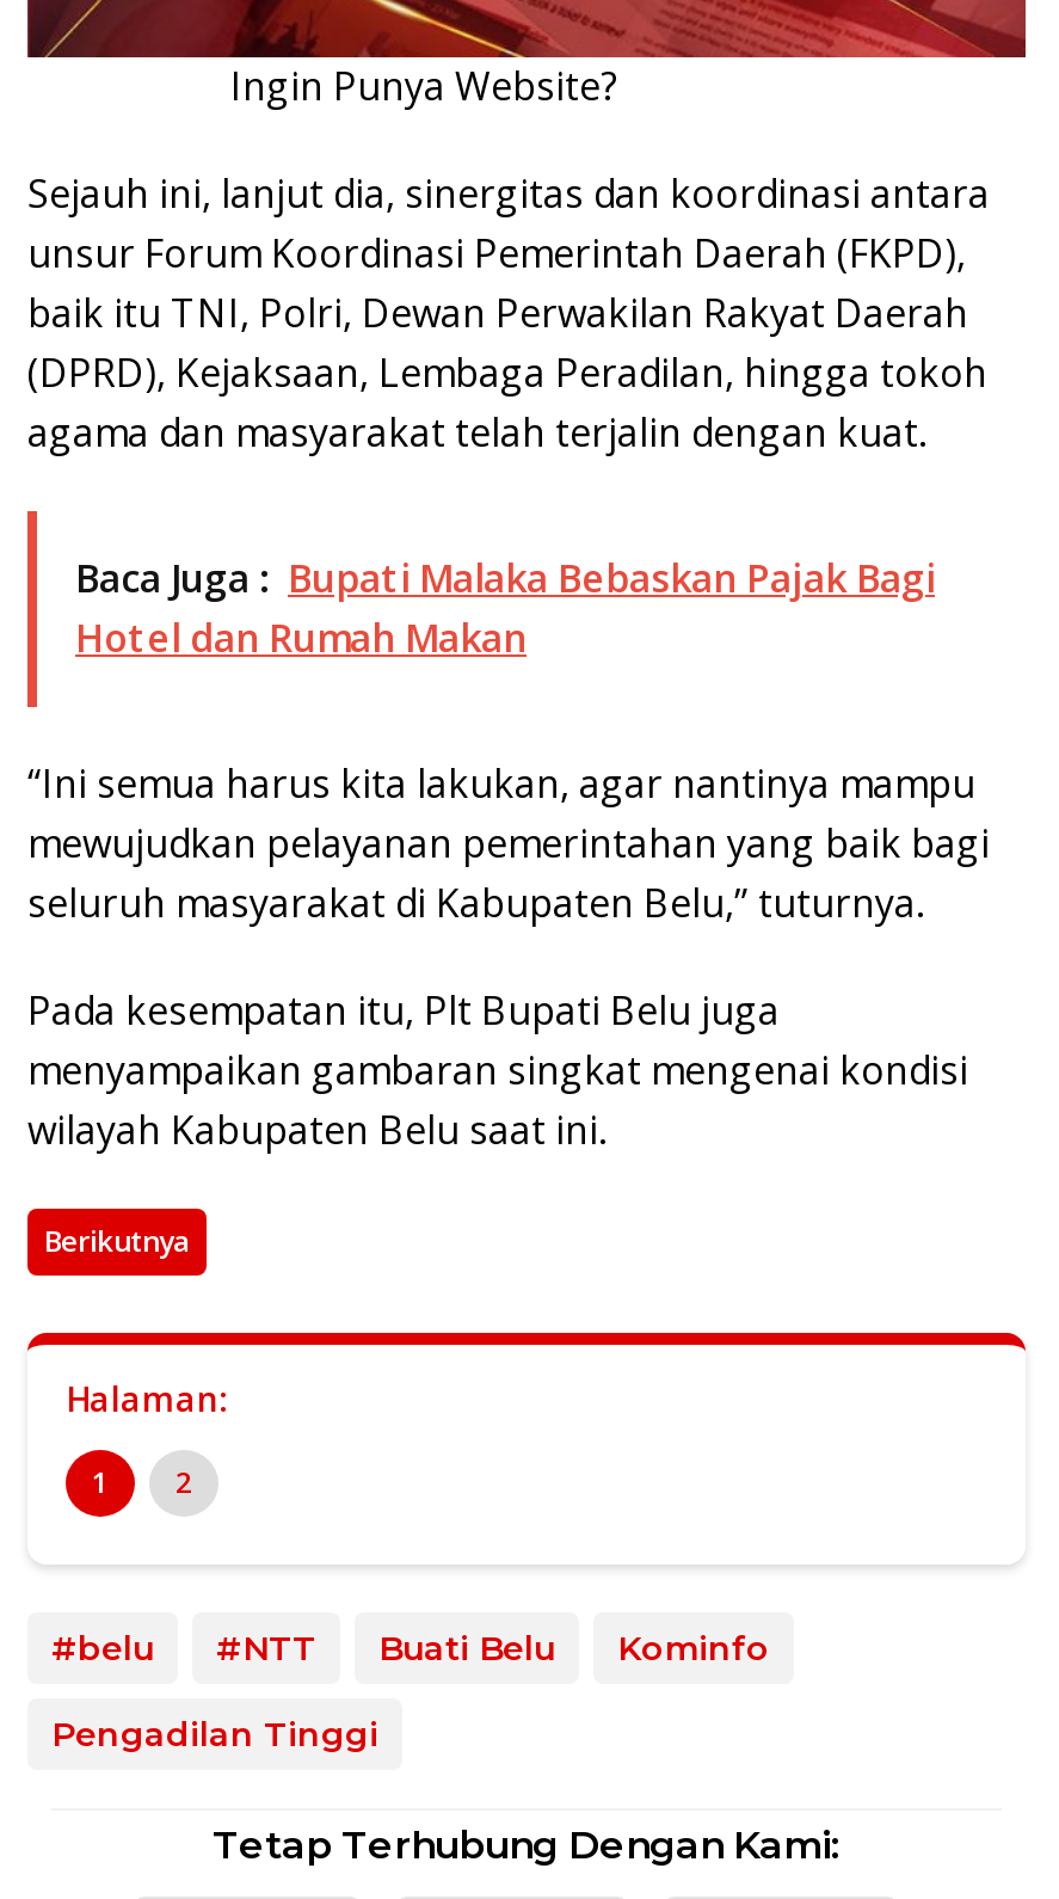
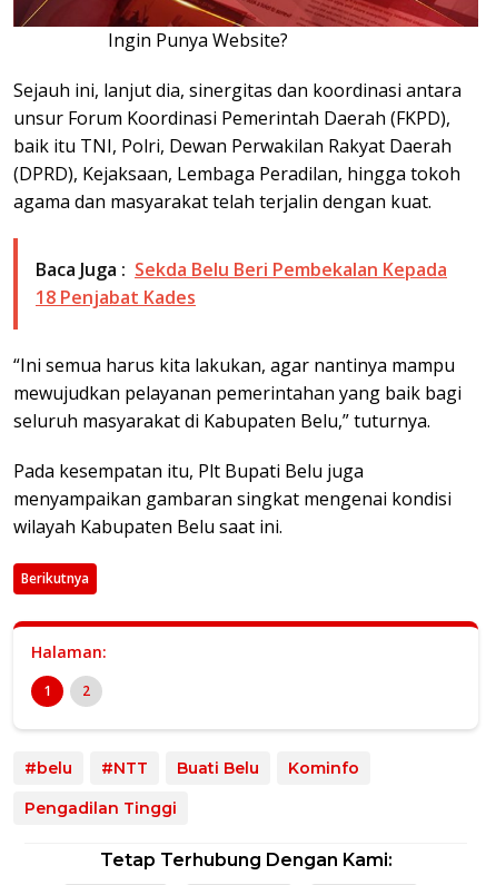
- Baca Juga : Bupati Malaka Bebaskan Pajak Bagi
- Hotel dan Rumah Makan
+ Baca Juga : Sekda Belu Beri Pembekalan Kepada
+ 18 Penjabat Kades
